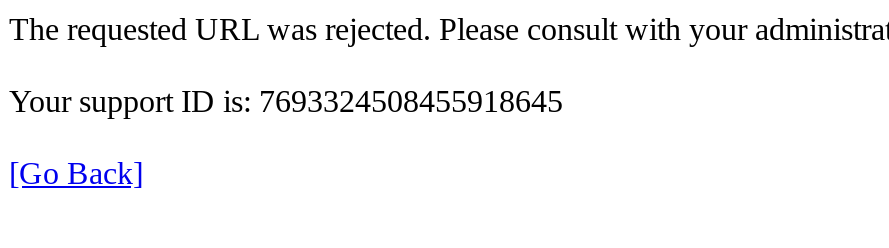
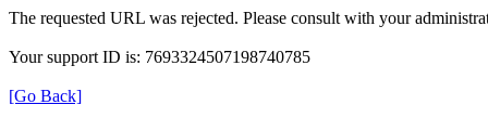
- Your support ID is: 7693324508455918645
+ Your support ID is: 7693324507198740785
